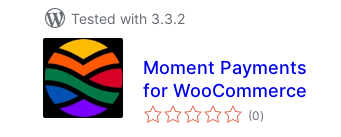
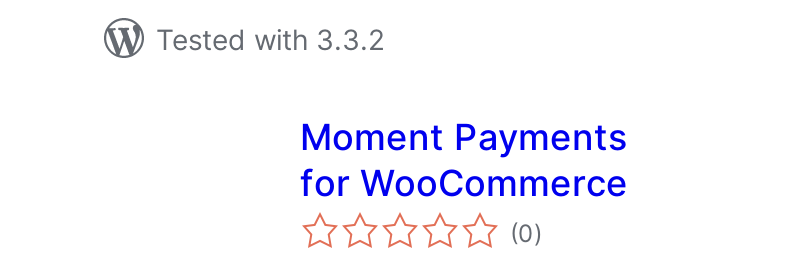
- [image]
